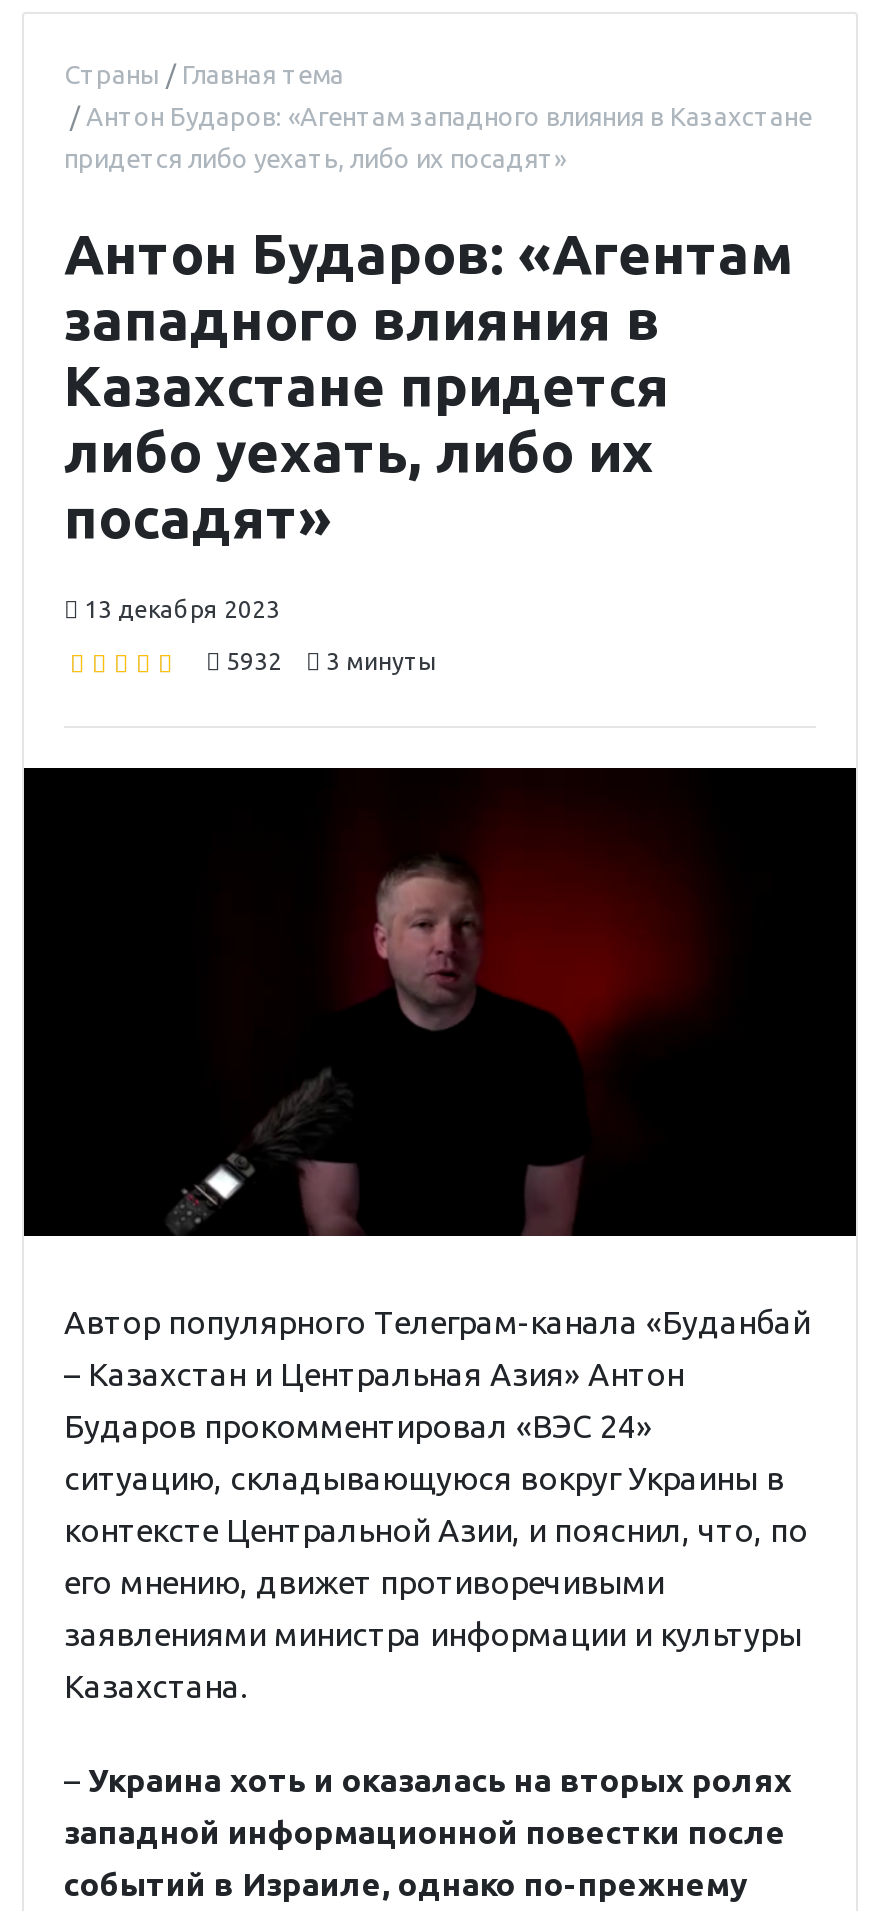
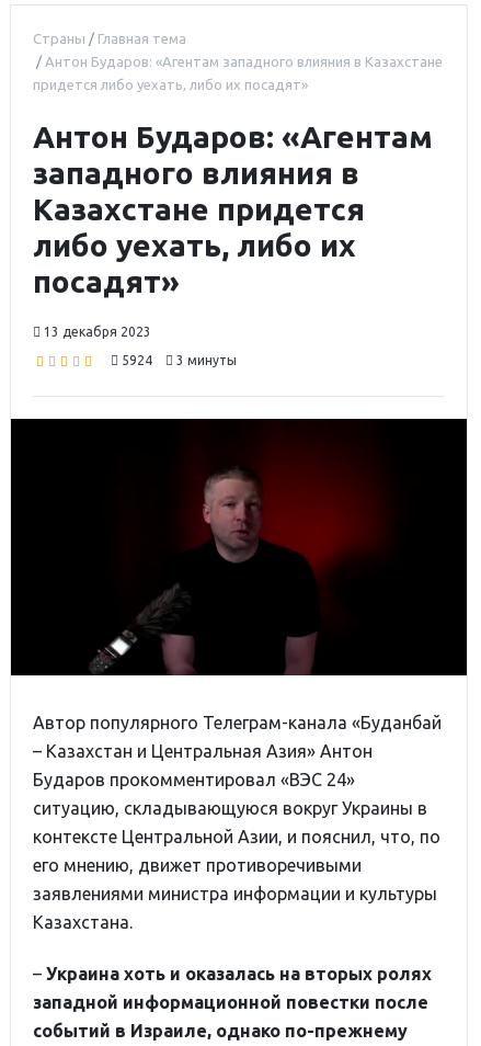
- 5932
+ 5924
